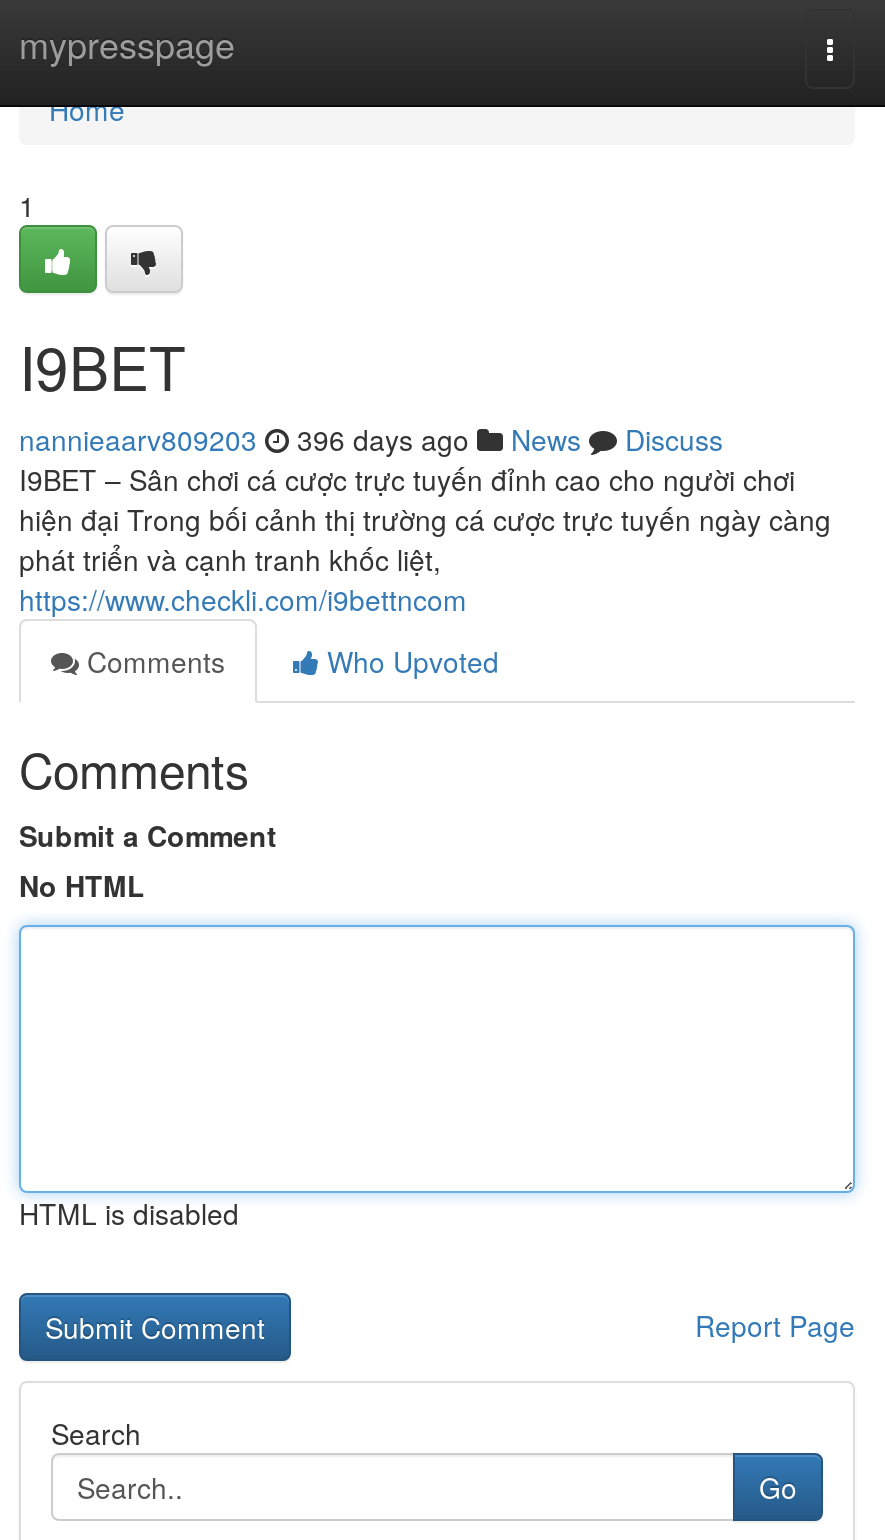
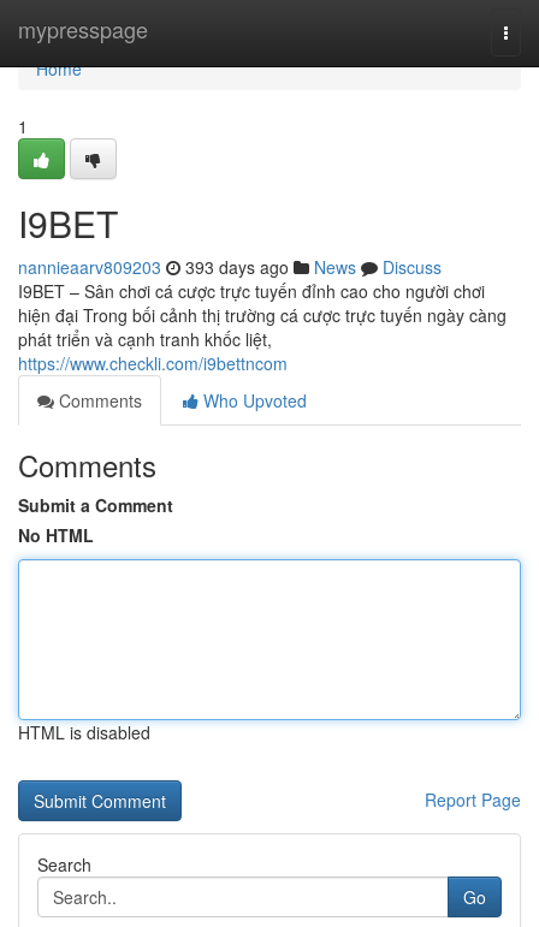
- nannieaarv809203 396 days ago News Discuss
+ nannieaarv809203 393 days ago News Discuss
